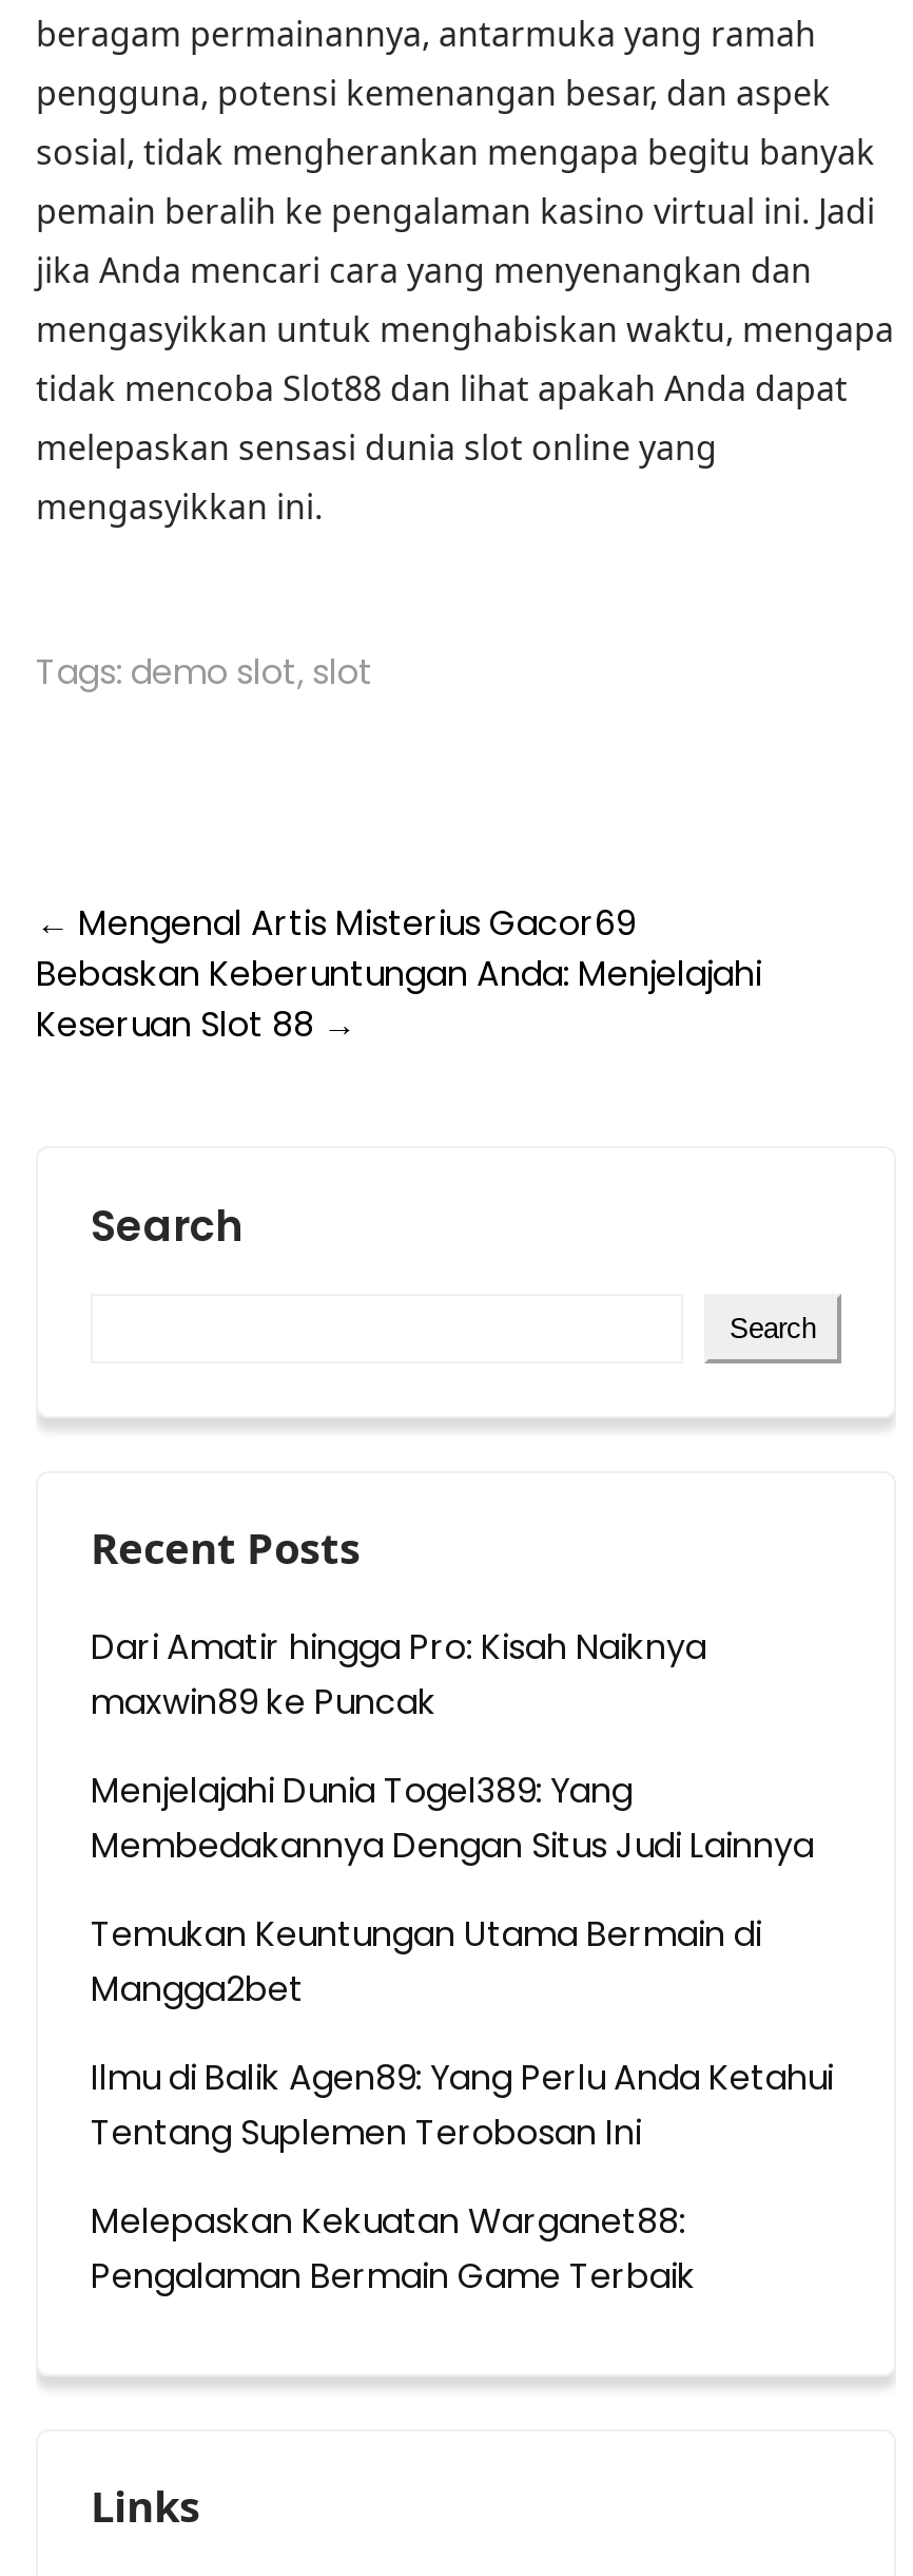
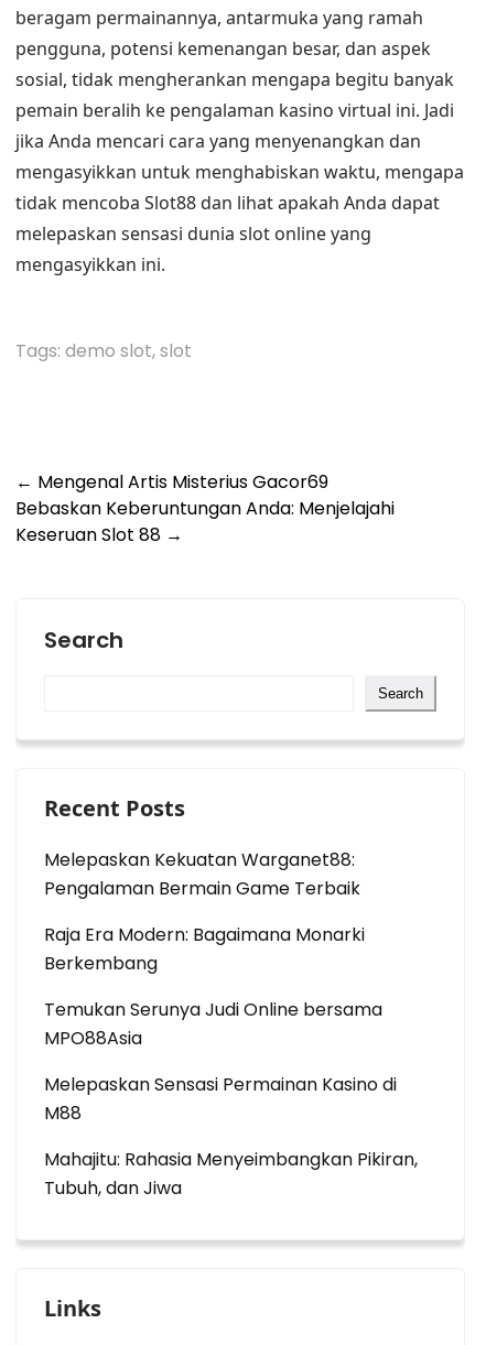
- Dari Amatir hingga Pro: Kisah Naiknya
- maxwin89 ke Puncak
- Menjelajahi Dunia Togel389: Yang
- Membedakannya Dengan Situs Judi Lainnya
- Temukan Keuntungan Utama Bermain di
- Mangga2bet
- Ilmu di Balik Agen89: Yang Perlu Anda Ketahui
- Tentang Suplemen Terobosan Ini

moved up: Melepaskan Kekuatan Warganet88: | Pengalaman Bermain Game Terbaik

+ Raja Era Modern: Bagaimana Monarki
+ Berkembang
+ Temukan Serunya Judi Online bersama
+ MPO88Asia
+ Melepaskan Sensasi Permainan Kasino di
+ M88
+ Mahajitu: Rahasia Menyeimbangkan Pikiran,
+ Tubuh, dan Jiwa
